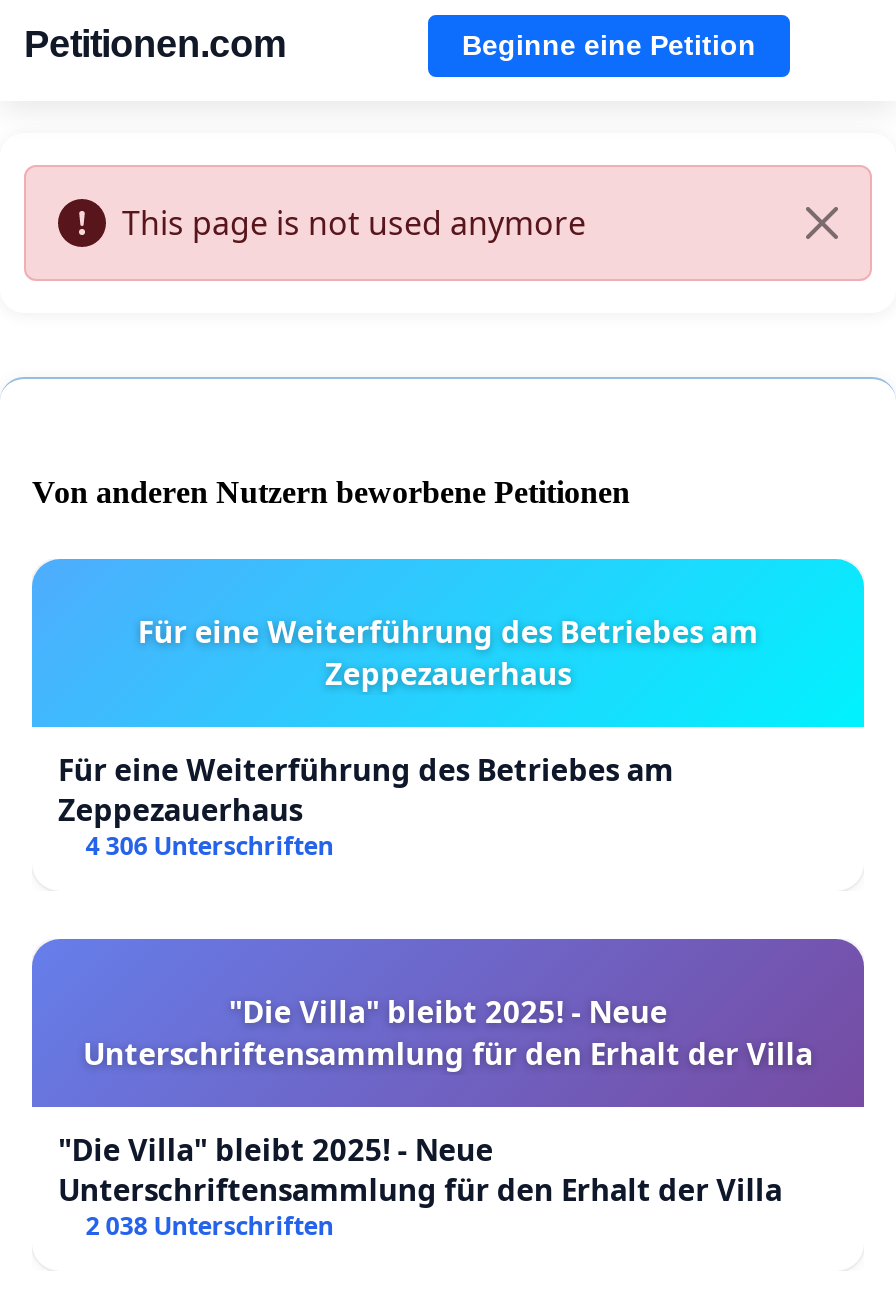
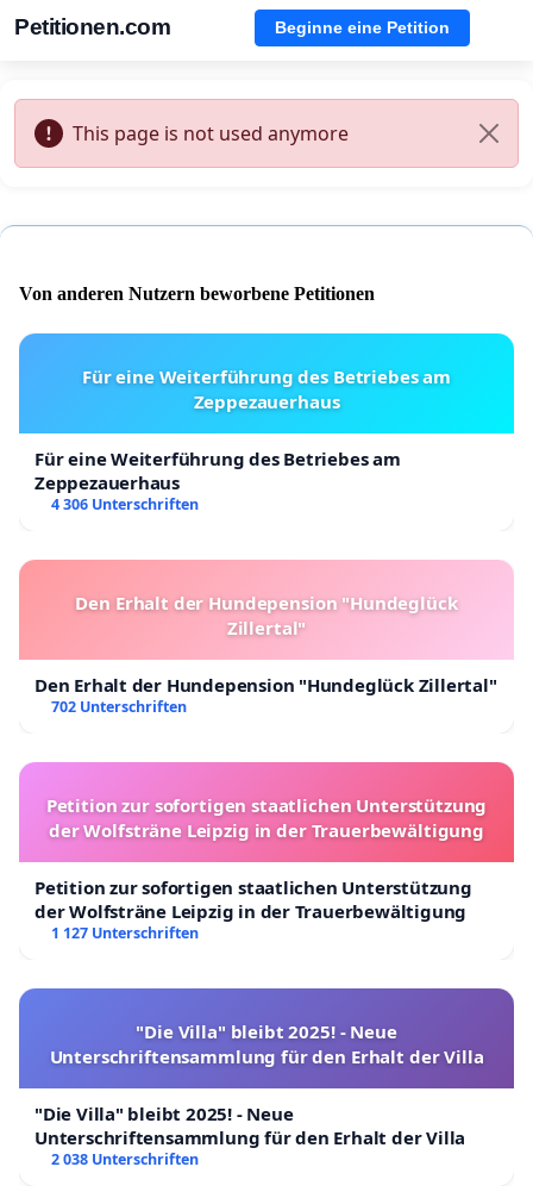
+ [image]
+ Petition zur sofortigen staatlichen Unterstützung
+ der Wolfsträne Leipzig in der Trauerbewältigung
+ Petition zur sofortigen staatlichen Unterstützung
+ der Wolfsträne Leipzig in der Trauerbewältigung
+ 1 127 Unterschriften

+ [image]
+ Den Erhalt der Hundepension "Hundeglück
+ Zillertal"
+ Den Erhalt der Hundepension "Hundeglück Zillertal"
+ 702 Unterschriften
